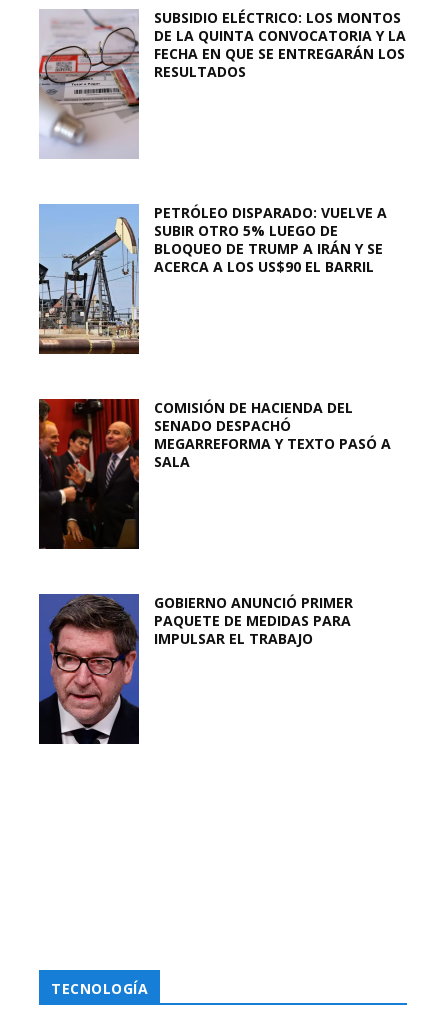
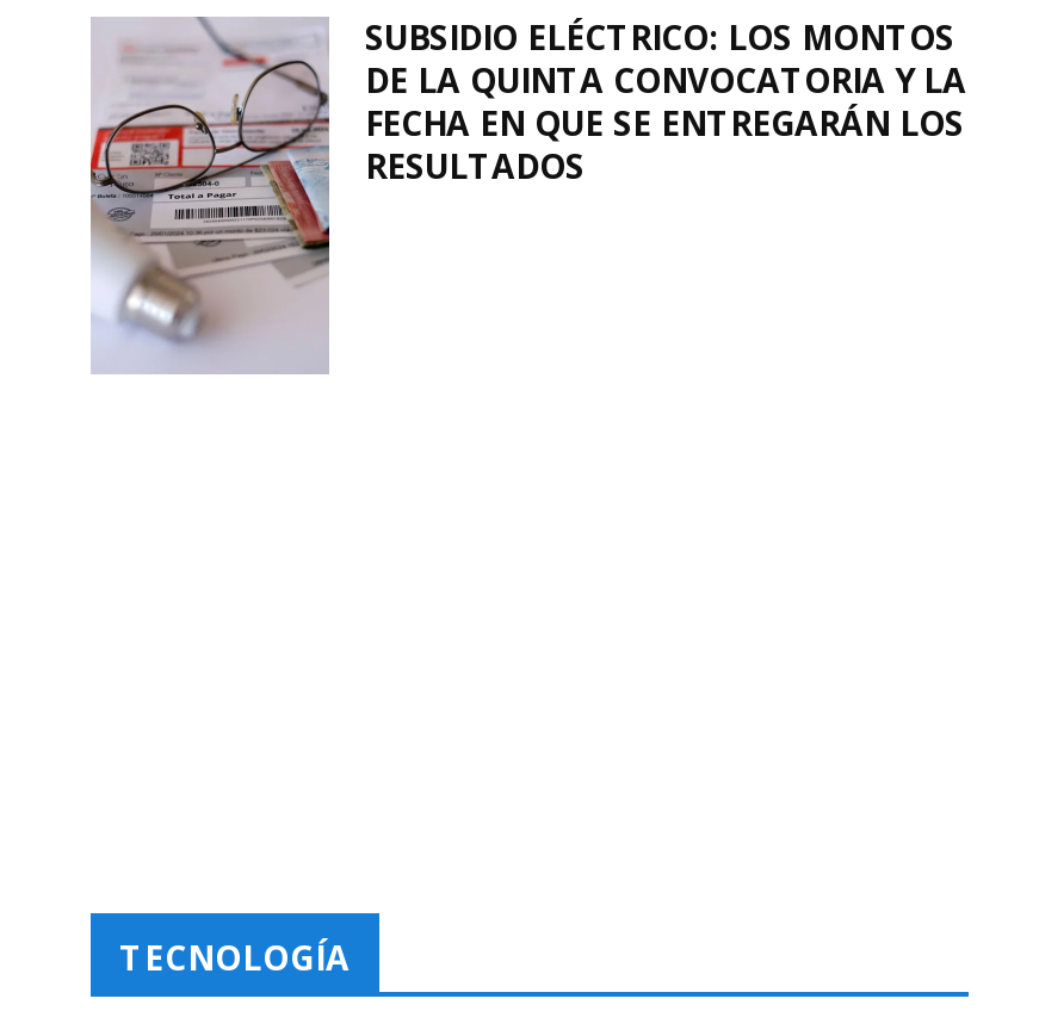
- [image]
- PETRÓLEO DISPARADO: VUELVE A
- SUBIR OTRO 5% LUEGO DE
- BLOQUEO DE TRUMP A IRÁN Y SE
- ACERCA A LOS US$90 EL BARRIL

- [image]
- COMISIÓN DE HACIENDA DEL
- SENADO DESPACHÓ
- MEGARREFORMA Y TEXTO PASÓ A
- SALA

- [image]
- GOBIERNO ANUNCIÓ PRIMER
- PAQUETE DE MEDIDAS PARA
- IMPULSAR EL TRABAJO
